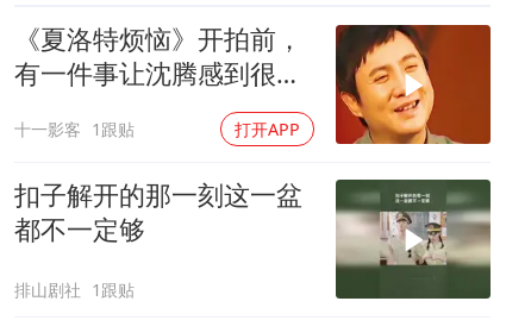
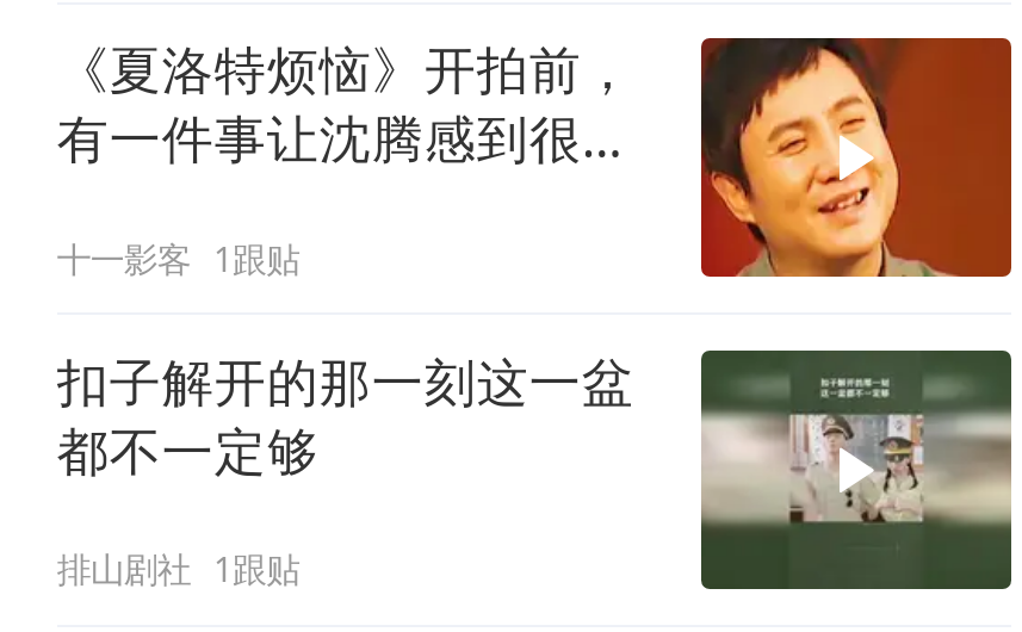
- 打开APP
